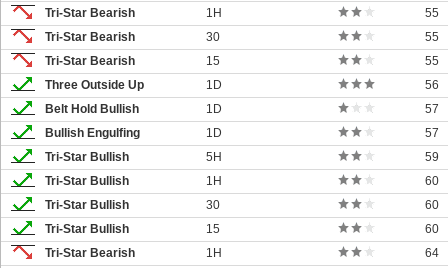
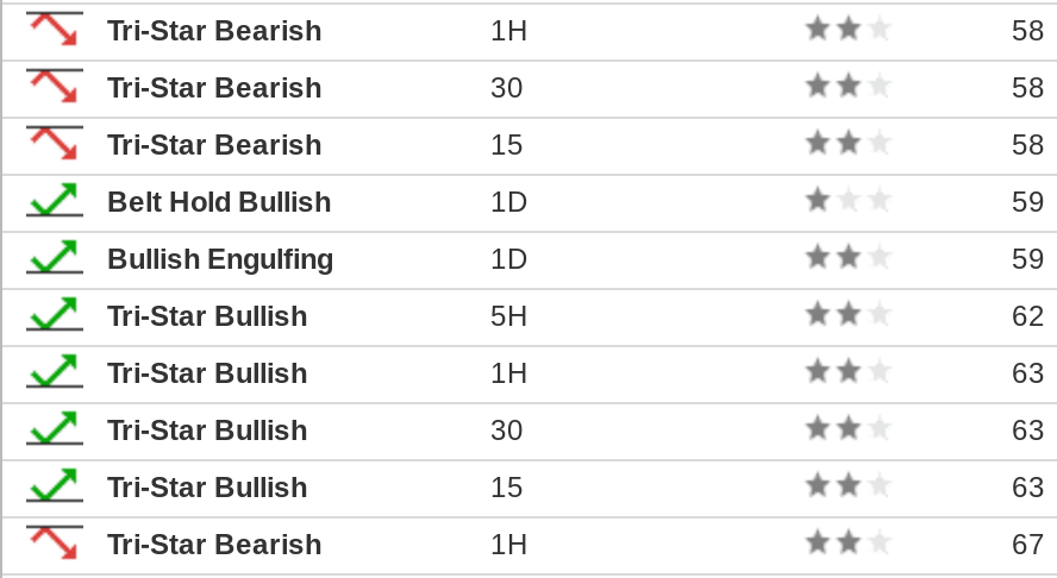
- 55
+ 58

- 55
+ 58

- 55
- Three Outside Up
- 1D
- 56
+ 58

- 57
+ 59

- 57
+ 59

- 59
+ 62

- 60
+ 63

- 60
+ 63

- 60
+ 63

- 64
+ 67
